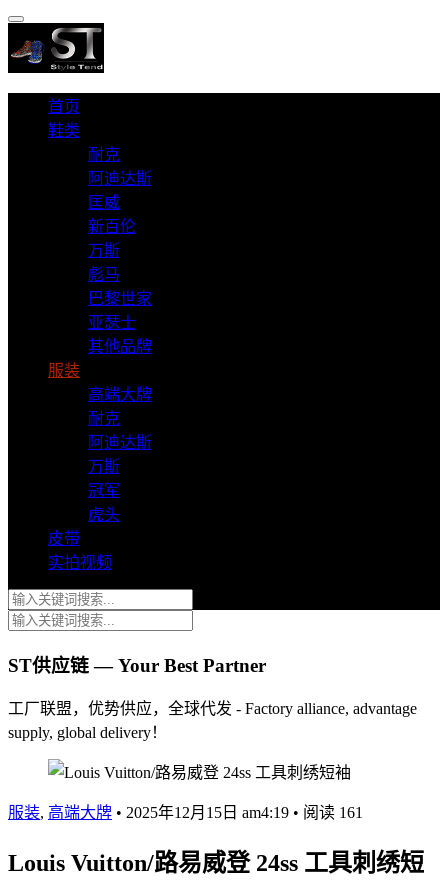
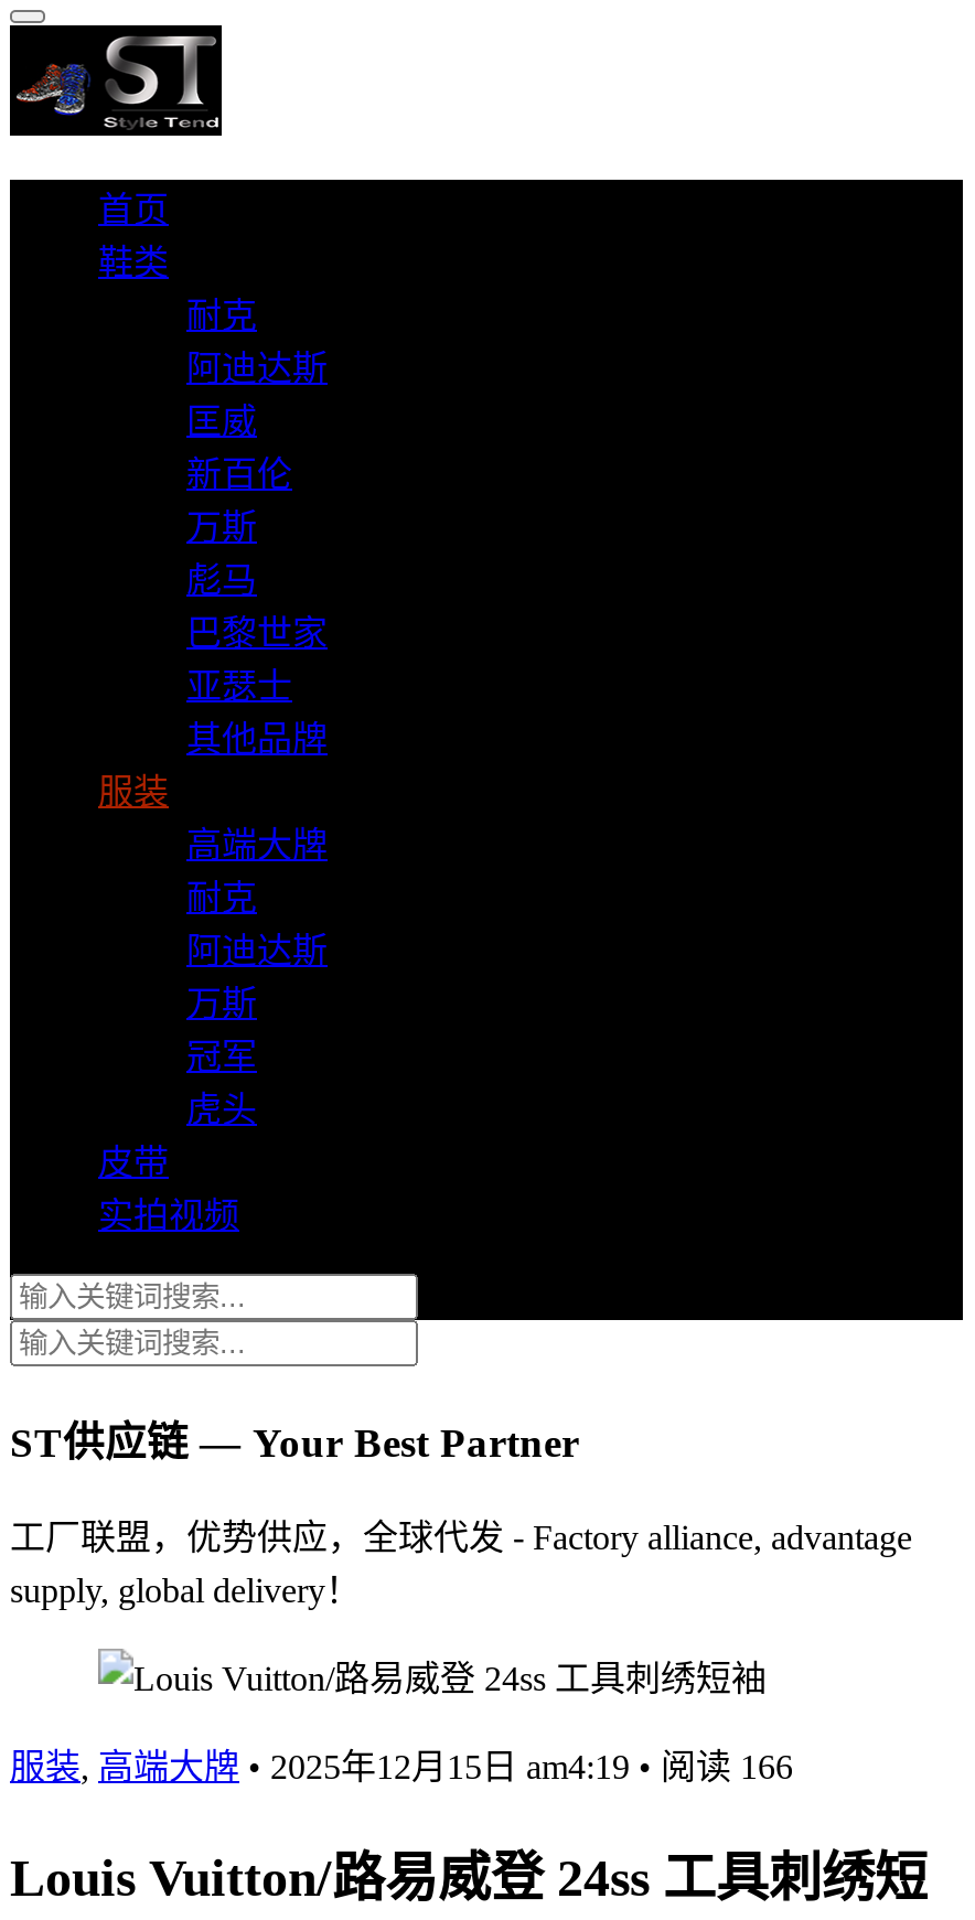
- 服装,高端大牌 • 2025年12月15日 am4:19 • 阅读 161
+ 服装,高端大牌 • 2025年12月15日 am4:19 • 阅读 166
